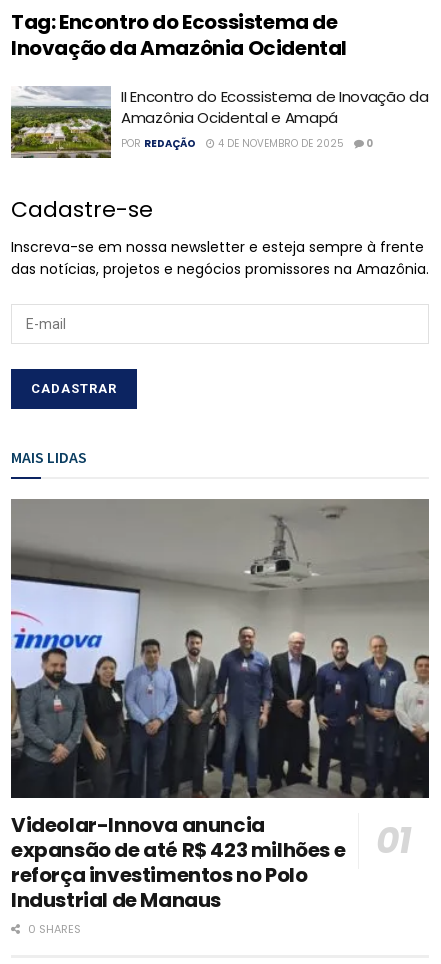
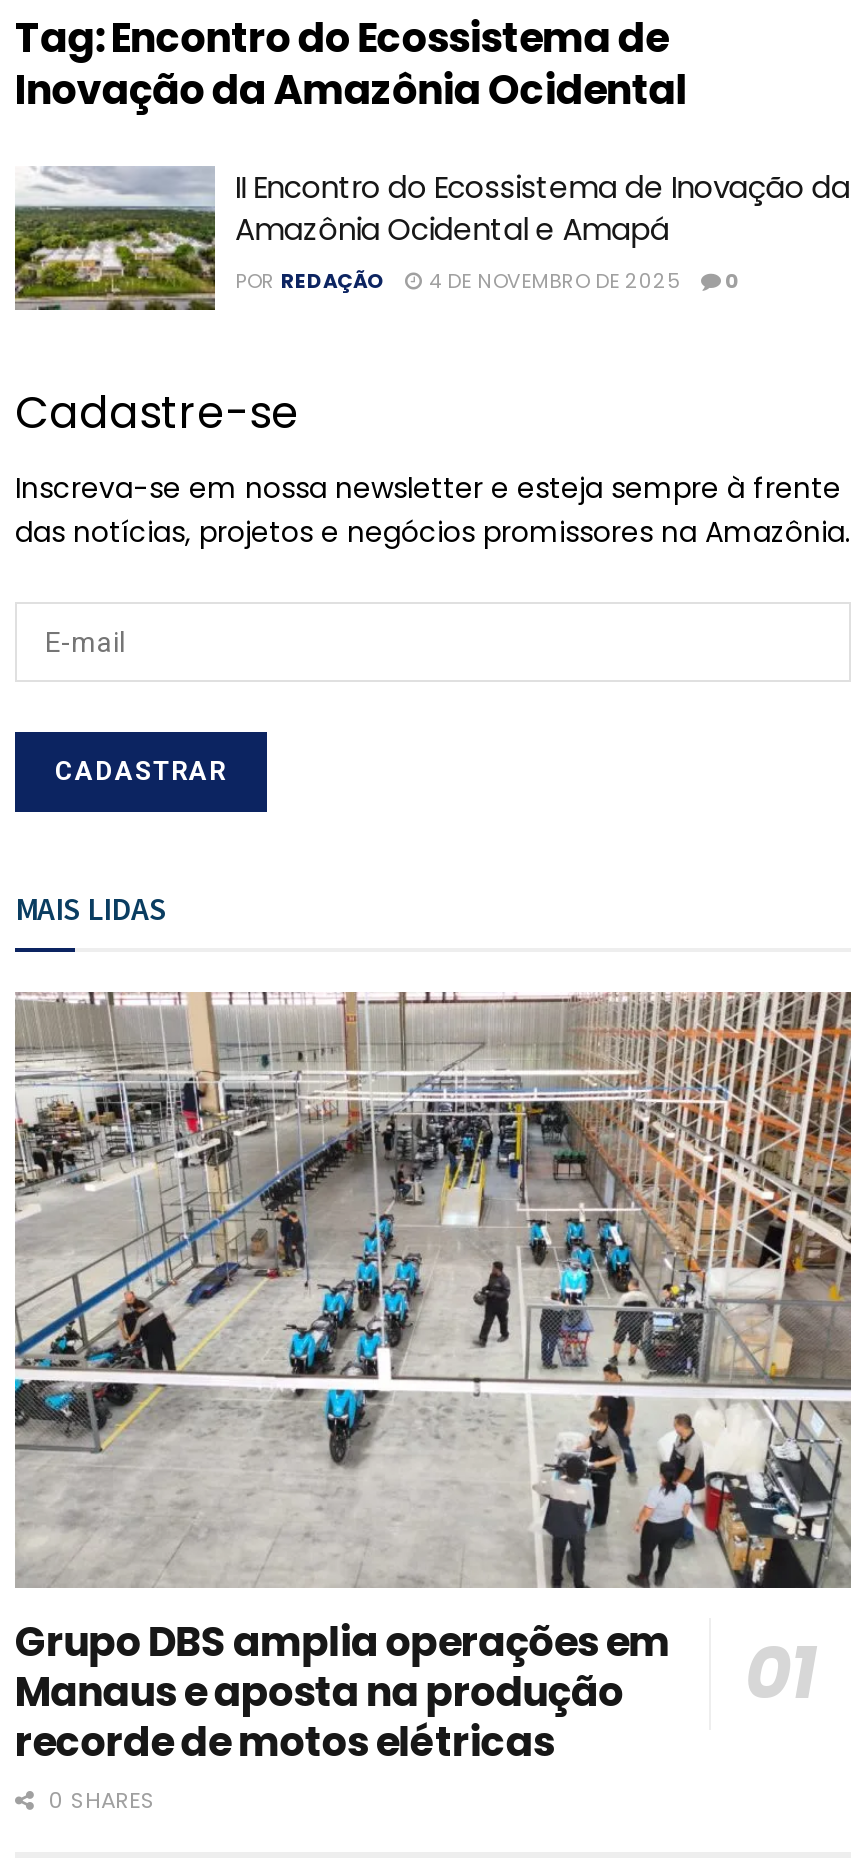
- [image]
- Videolar-Innova anuncia
- expansão de até R$ 423 milhões e
- reforça investimentos no Polo
- Industrial de Manaus
+ [image]
+ Grupo DBS amplia operações em
+ Manaus e aposta na produção
+ recorde de motos elétricas
